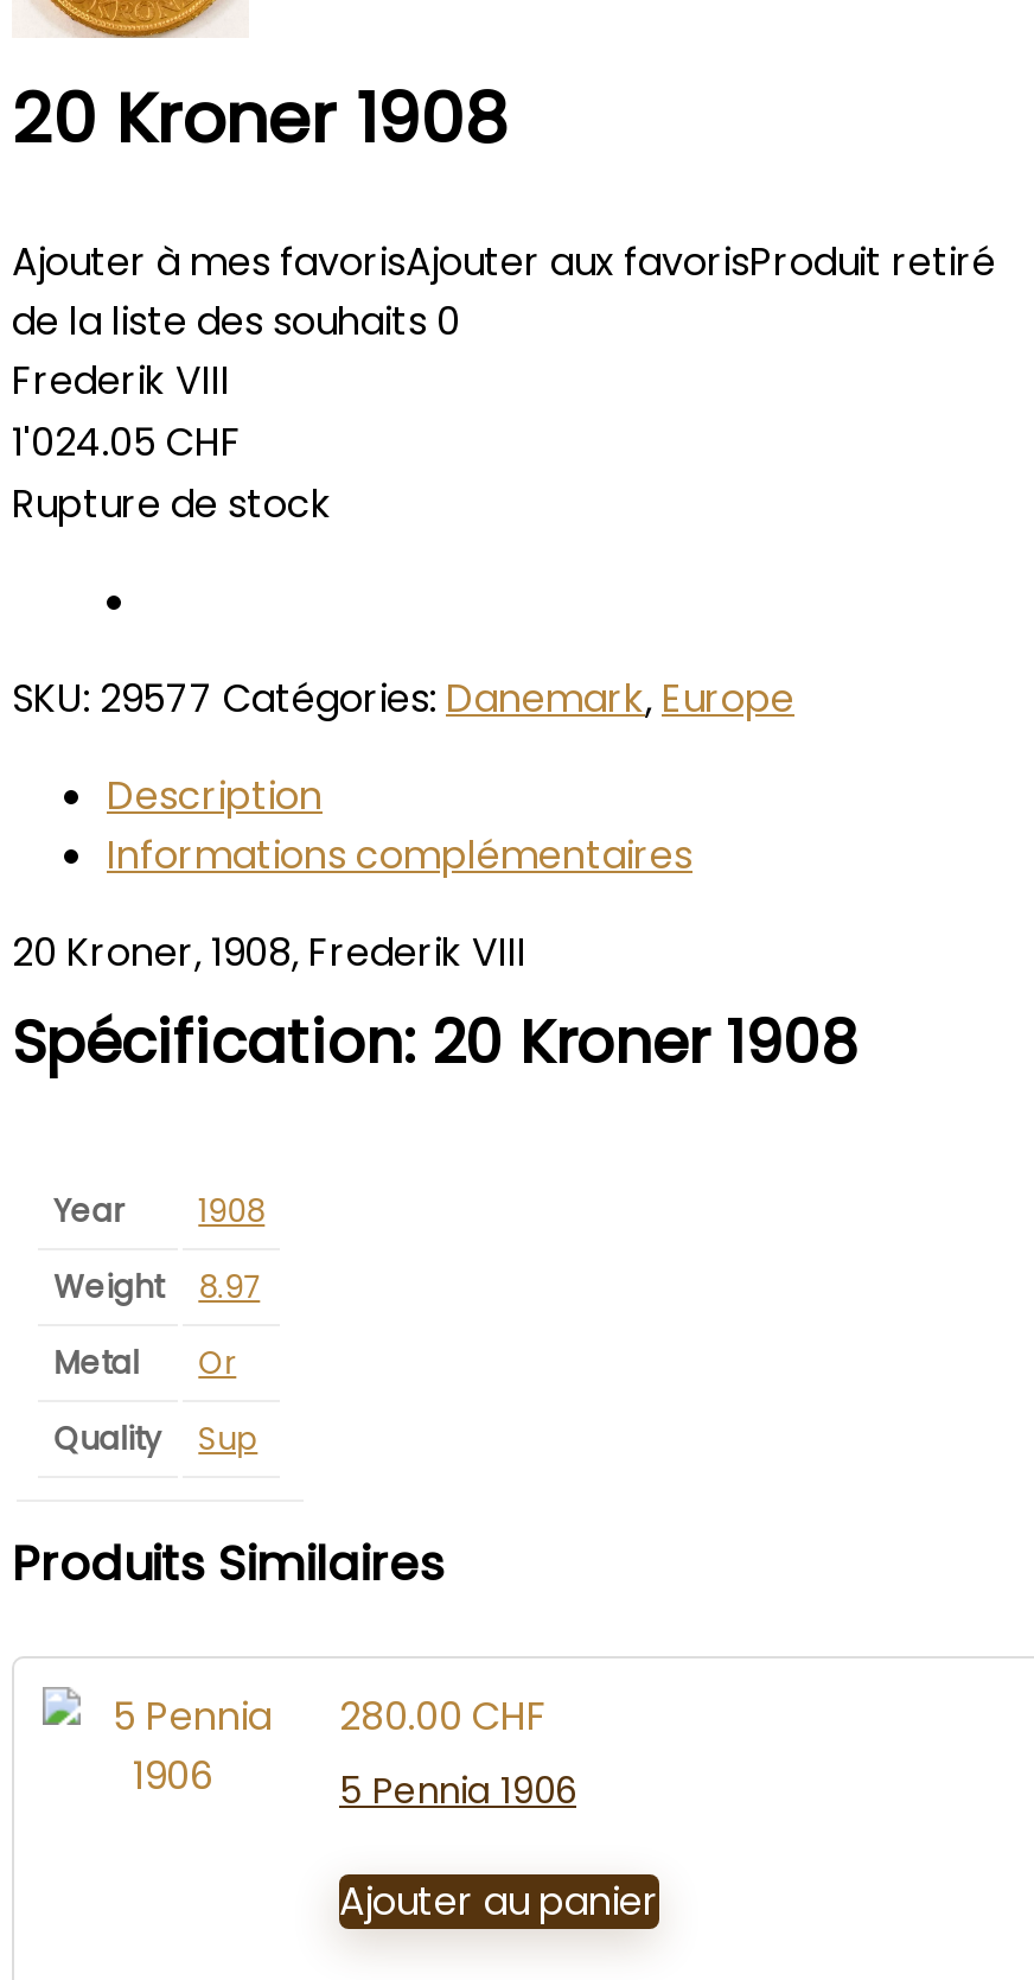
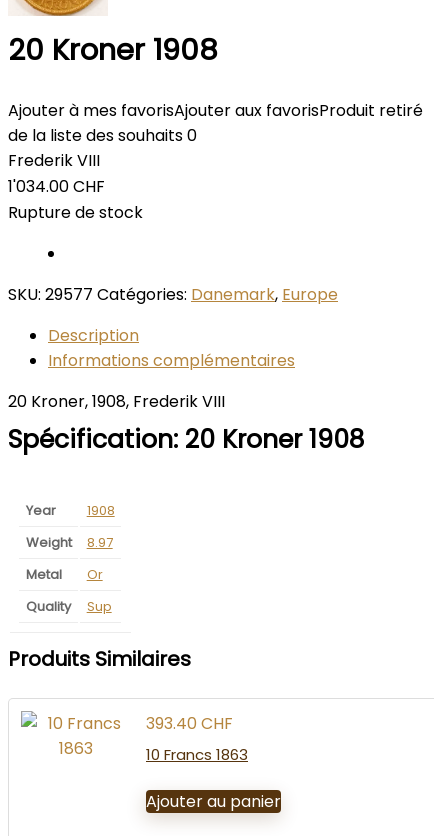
- 1'024.05 CHF
+ 1'034.00 CHF

- 280.00 CHF
- 5 Pennia 1906
+ 393.40 CHF
+ 10 Francs 1863
